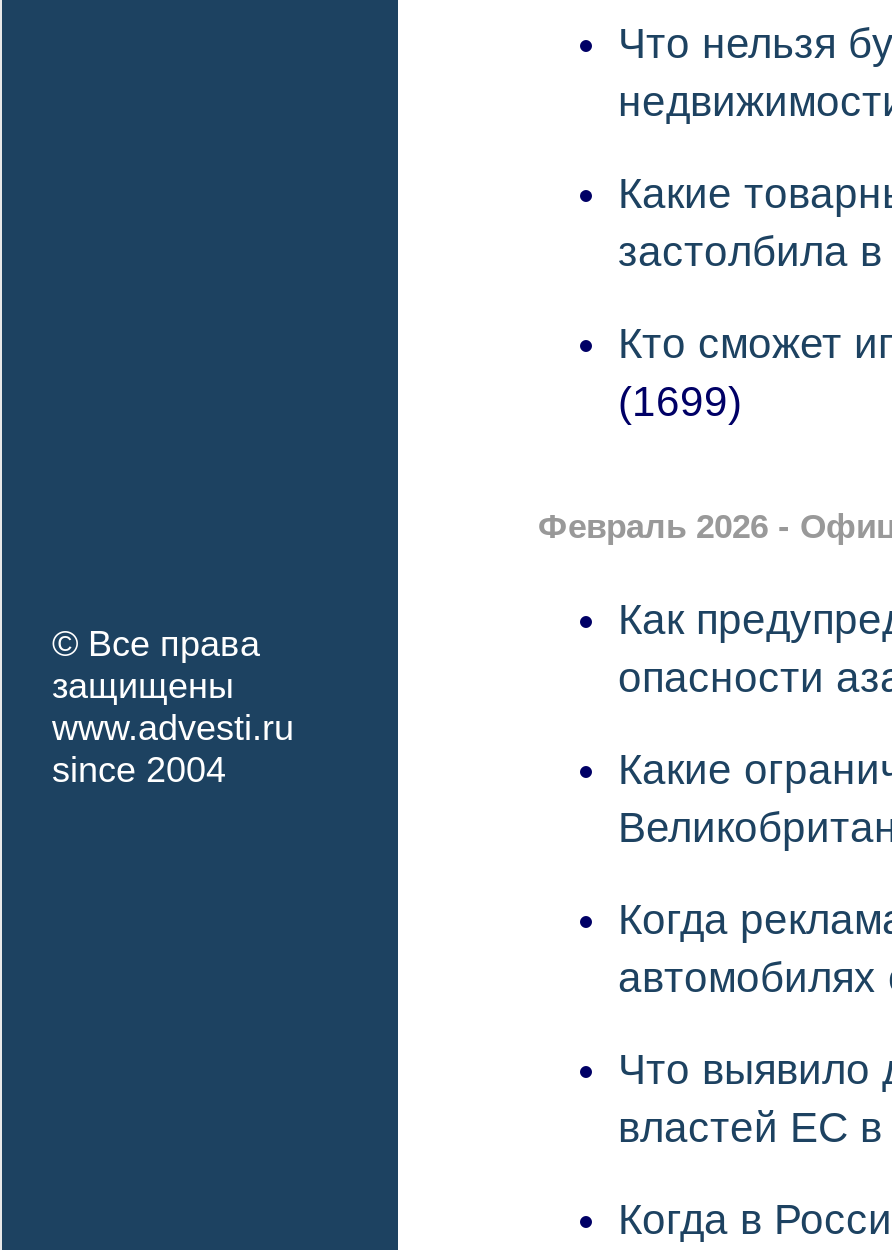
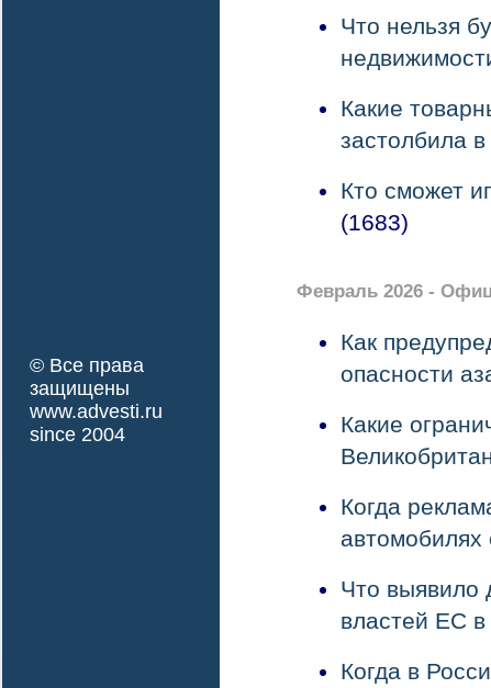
- (1699)
+ (1683)
